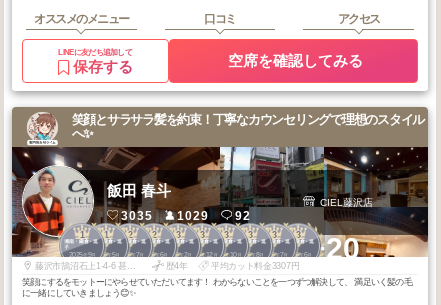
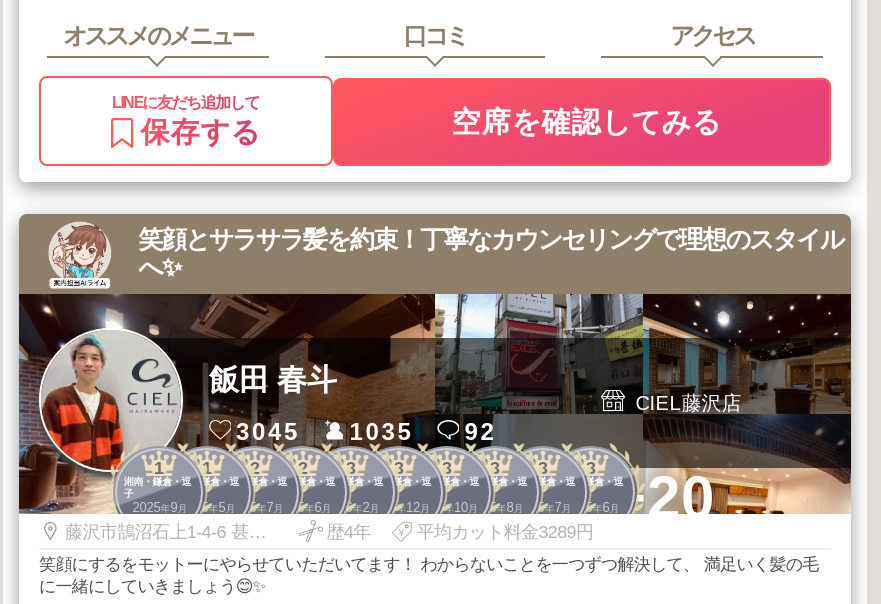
- 3035
+ 3045

- 1029
+ 1035

- 平均カット料金3307円
+ 平均カット料金3289円
